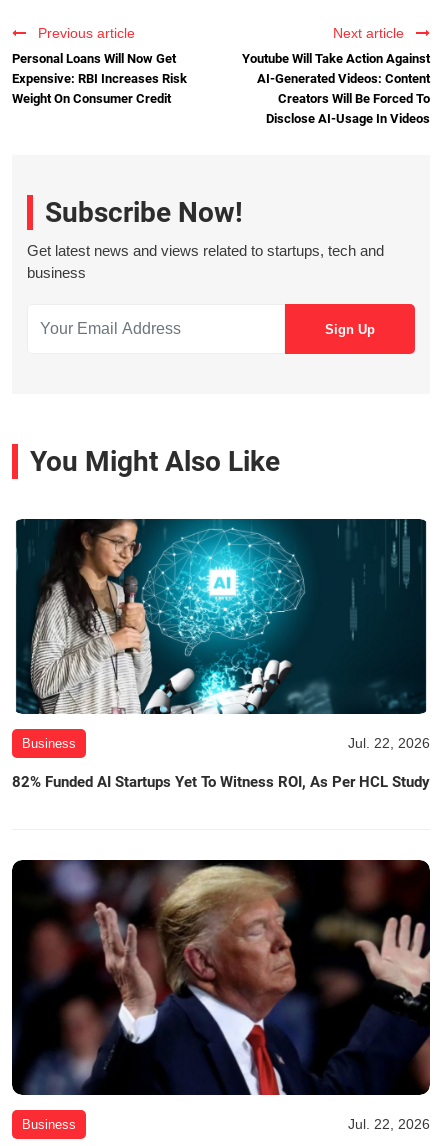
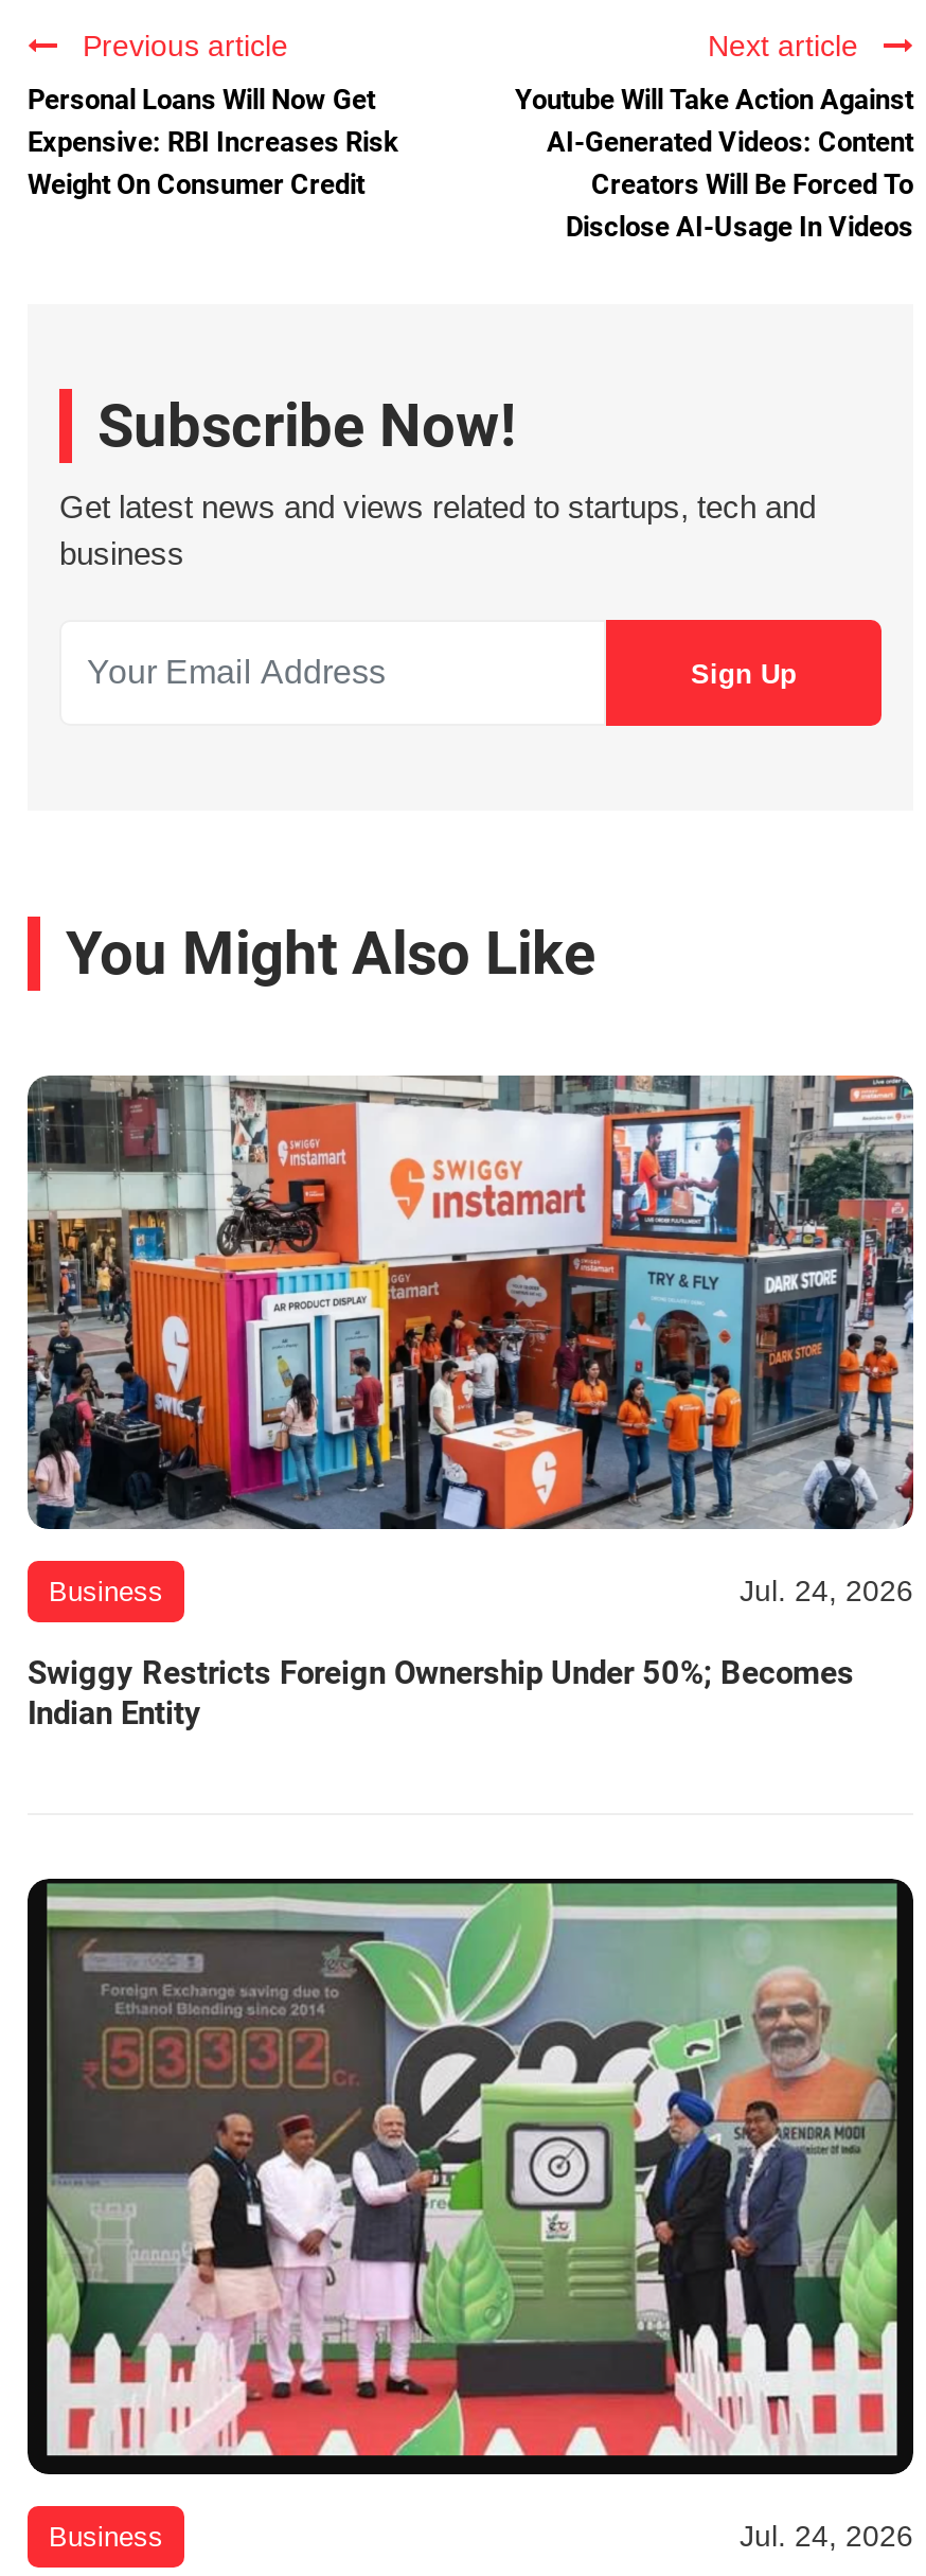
- [image]
- Jul. 22, 2026
+ [image]
+ Jul. 24, 2026

- 82% Funded AI Startups Yet To Witness ROI, As Per HCL Study
+ Swiggy Restricts Foreign Ownership Under 50%; Becomes
+ Indian Entity

- [image]
- Jul. 22, 2026
+ [image]
+ Jul. 24, 2026
